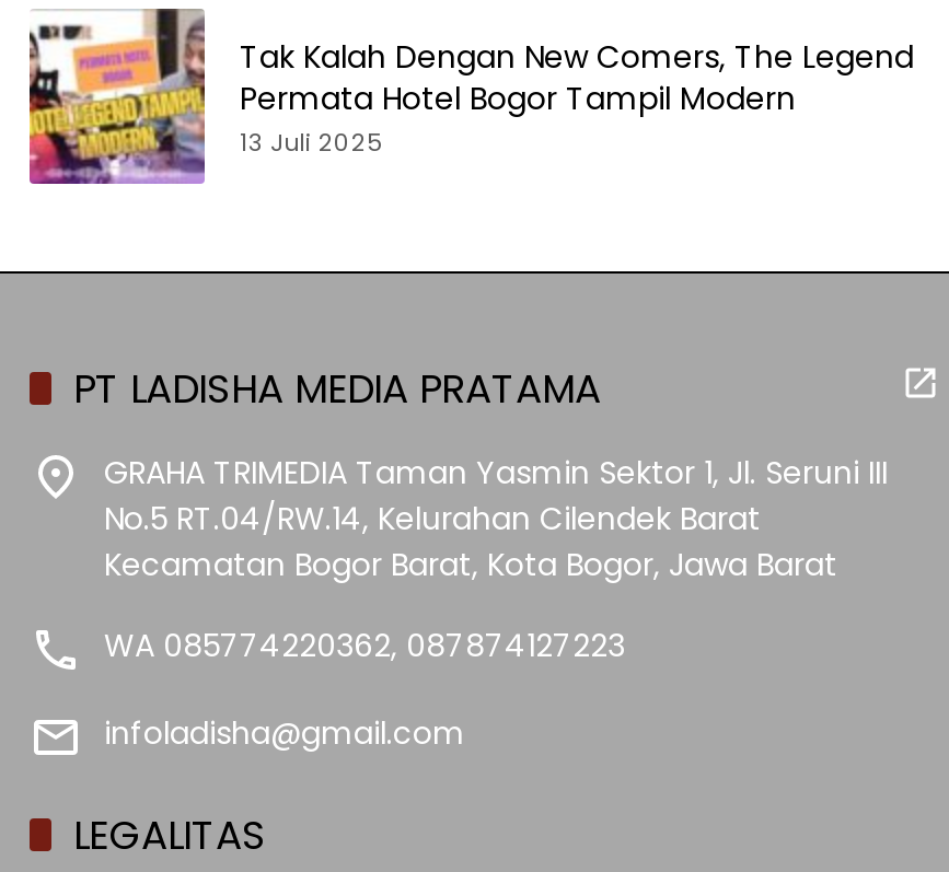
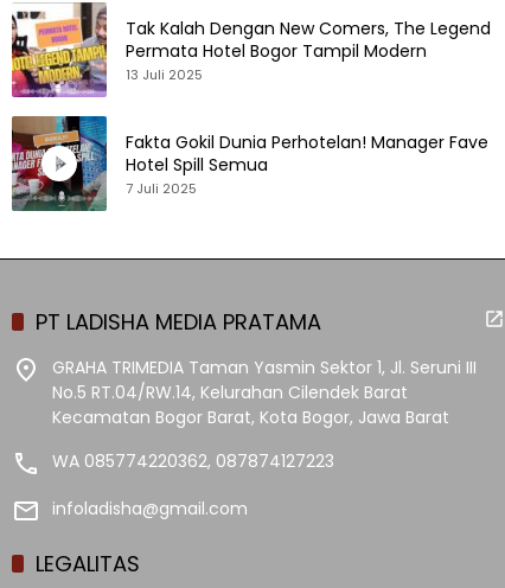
+ [image]
+ Fakta Gokil Dunia Perhotelan! Manager Fave
+ Hotel Spill Semua
+ 7 Juli 2025
